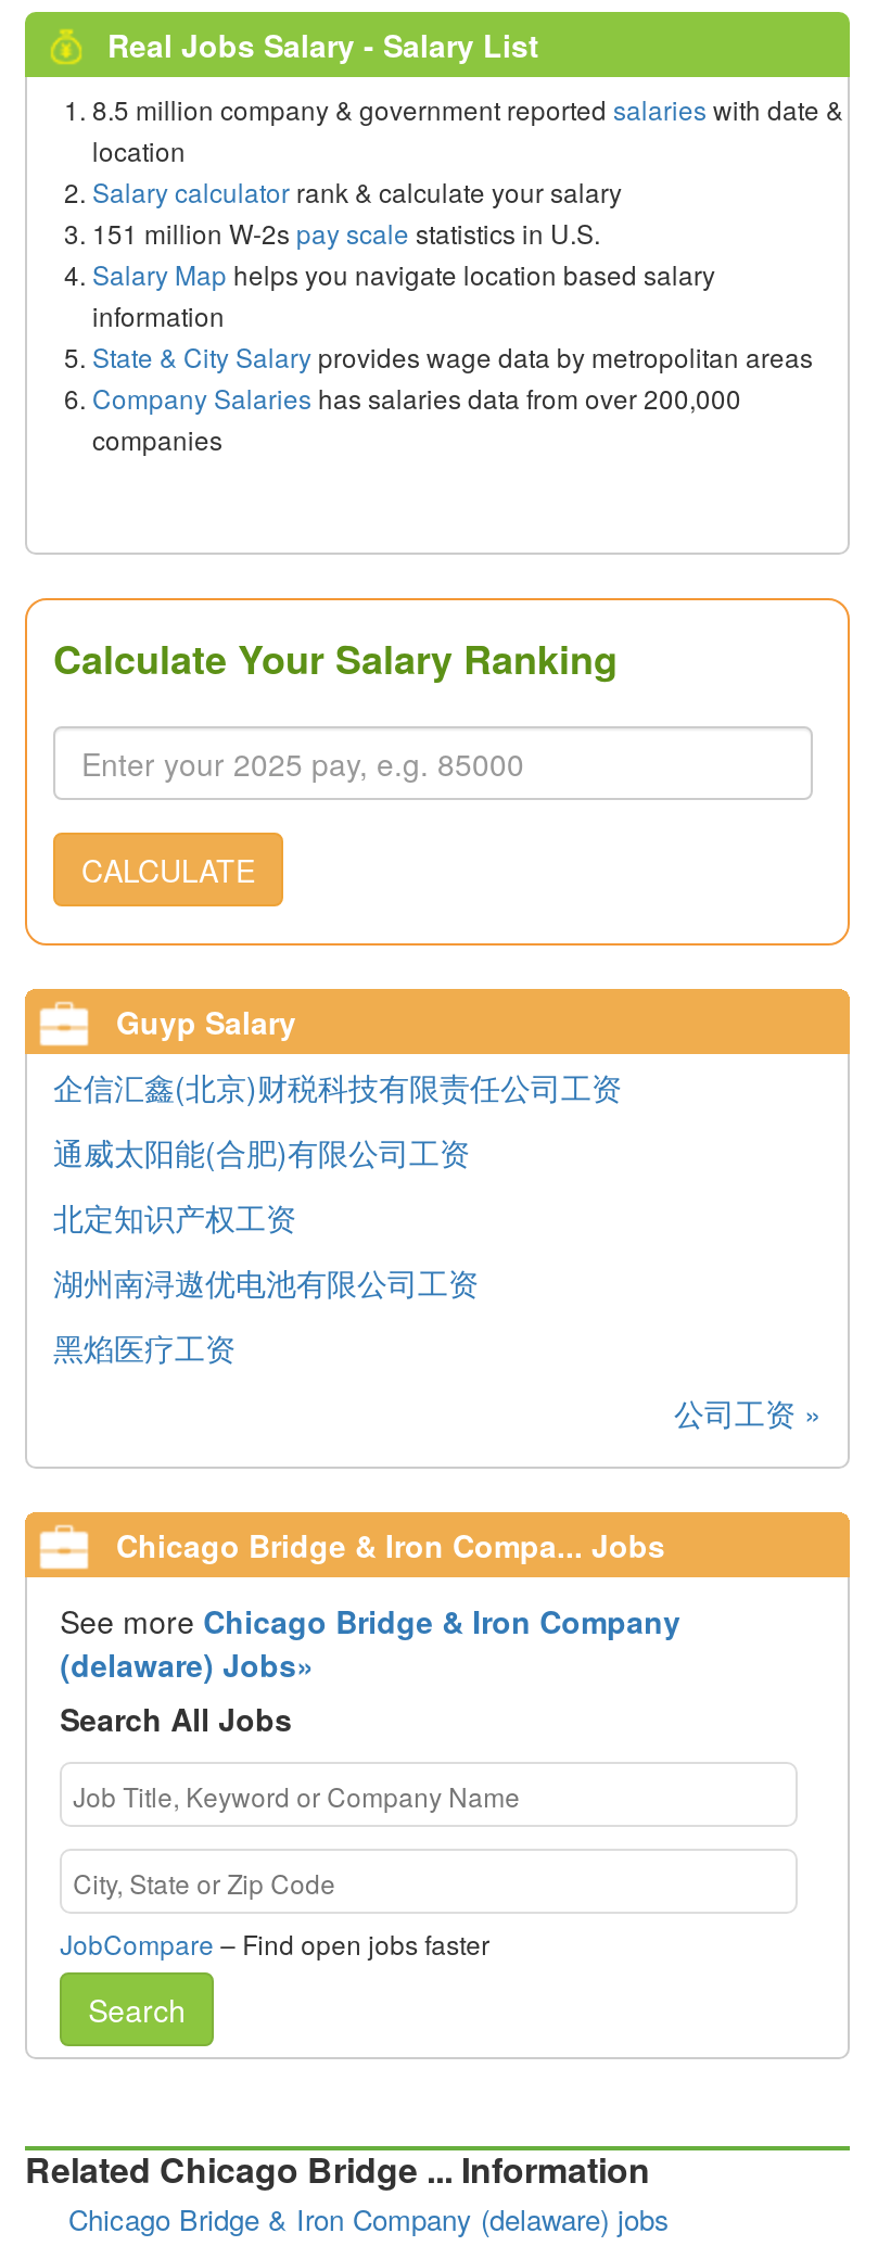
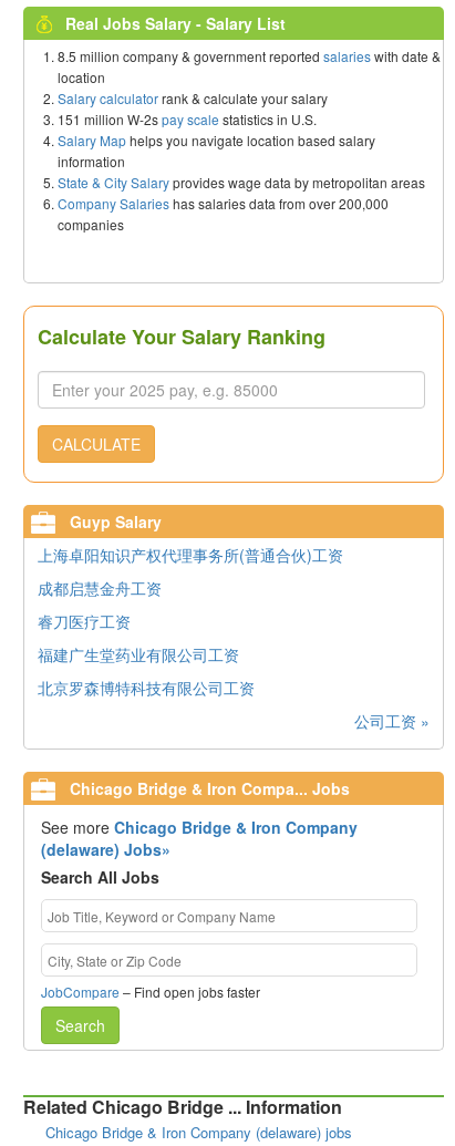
- 企信汇鑫(北京)财税科技有限责任公司工资
+ 上海卓阳知识产权代理事务所(普通合伙)工资

- 通威太阳能(合肥)有限公司工资
+ 成都启慧金舟工资

- 北定知识产权工资
+ 睿刀医疗工资

- 湖州南浔遨优电池有限公司工资
+ 福建广生堂药业有限公司工资

- 黑焰医疗工资
+ 北京罗森博特科技有限公司工资
